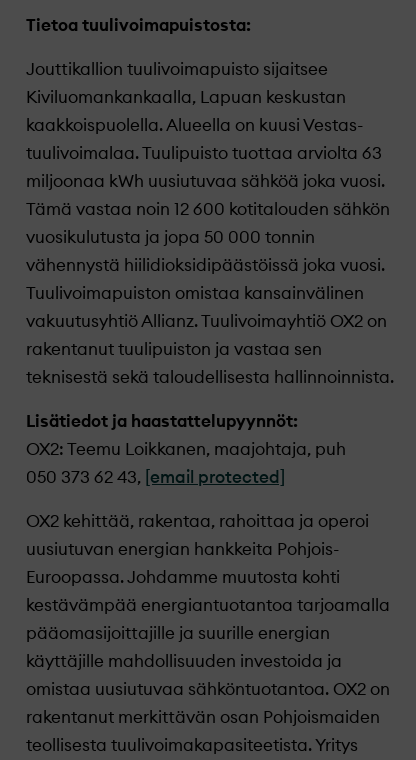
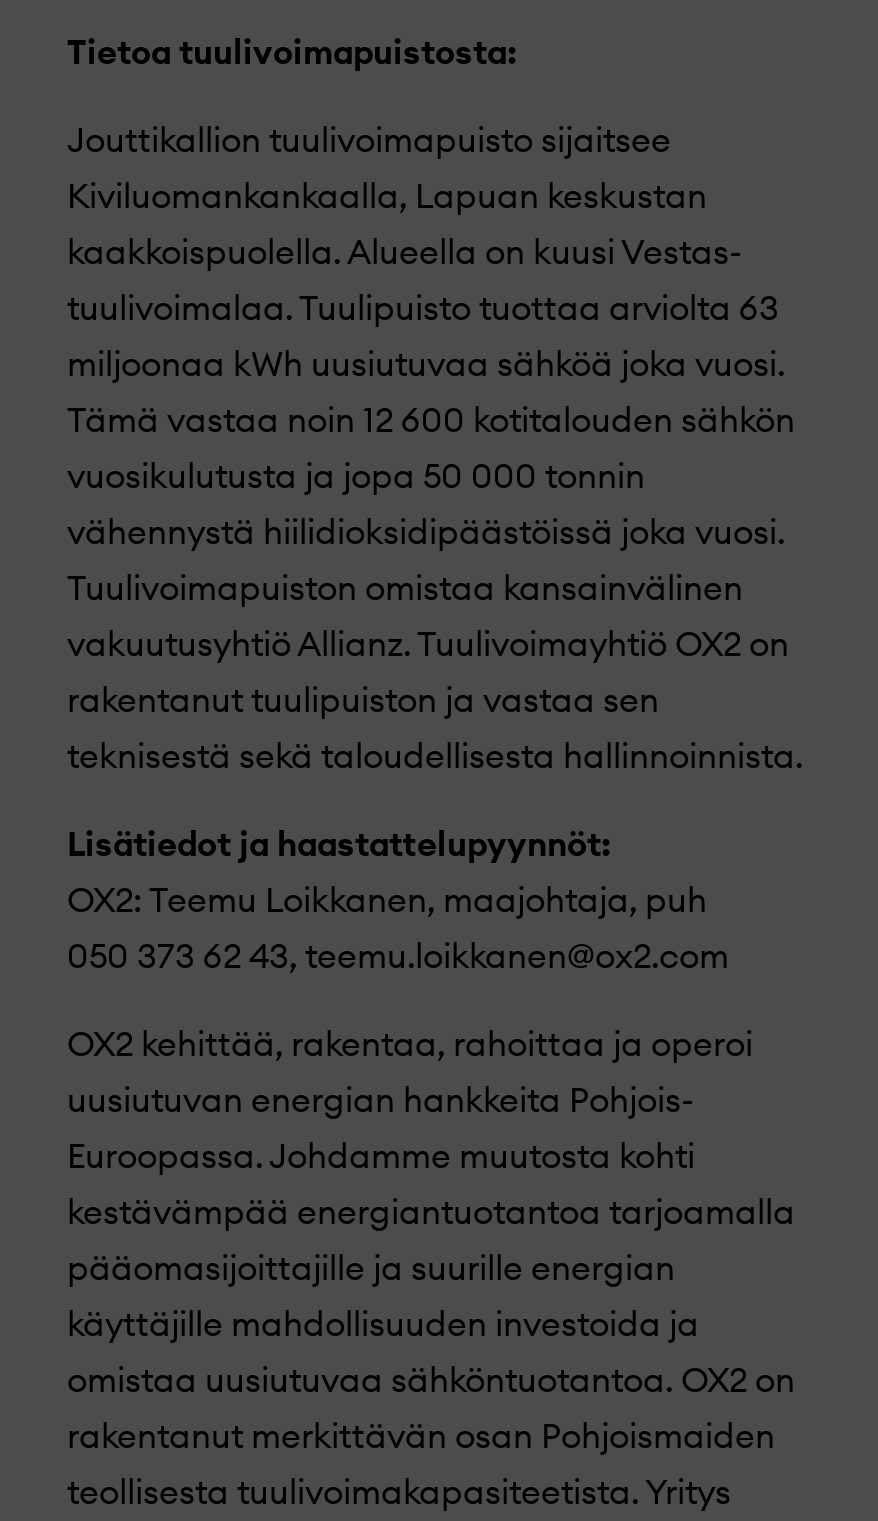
- 050 373 62 43, [email protected]
+ 050 373 62 43, teemu.loikkanen@ox2.com
